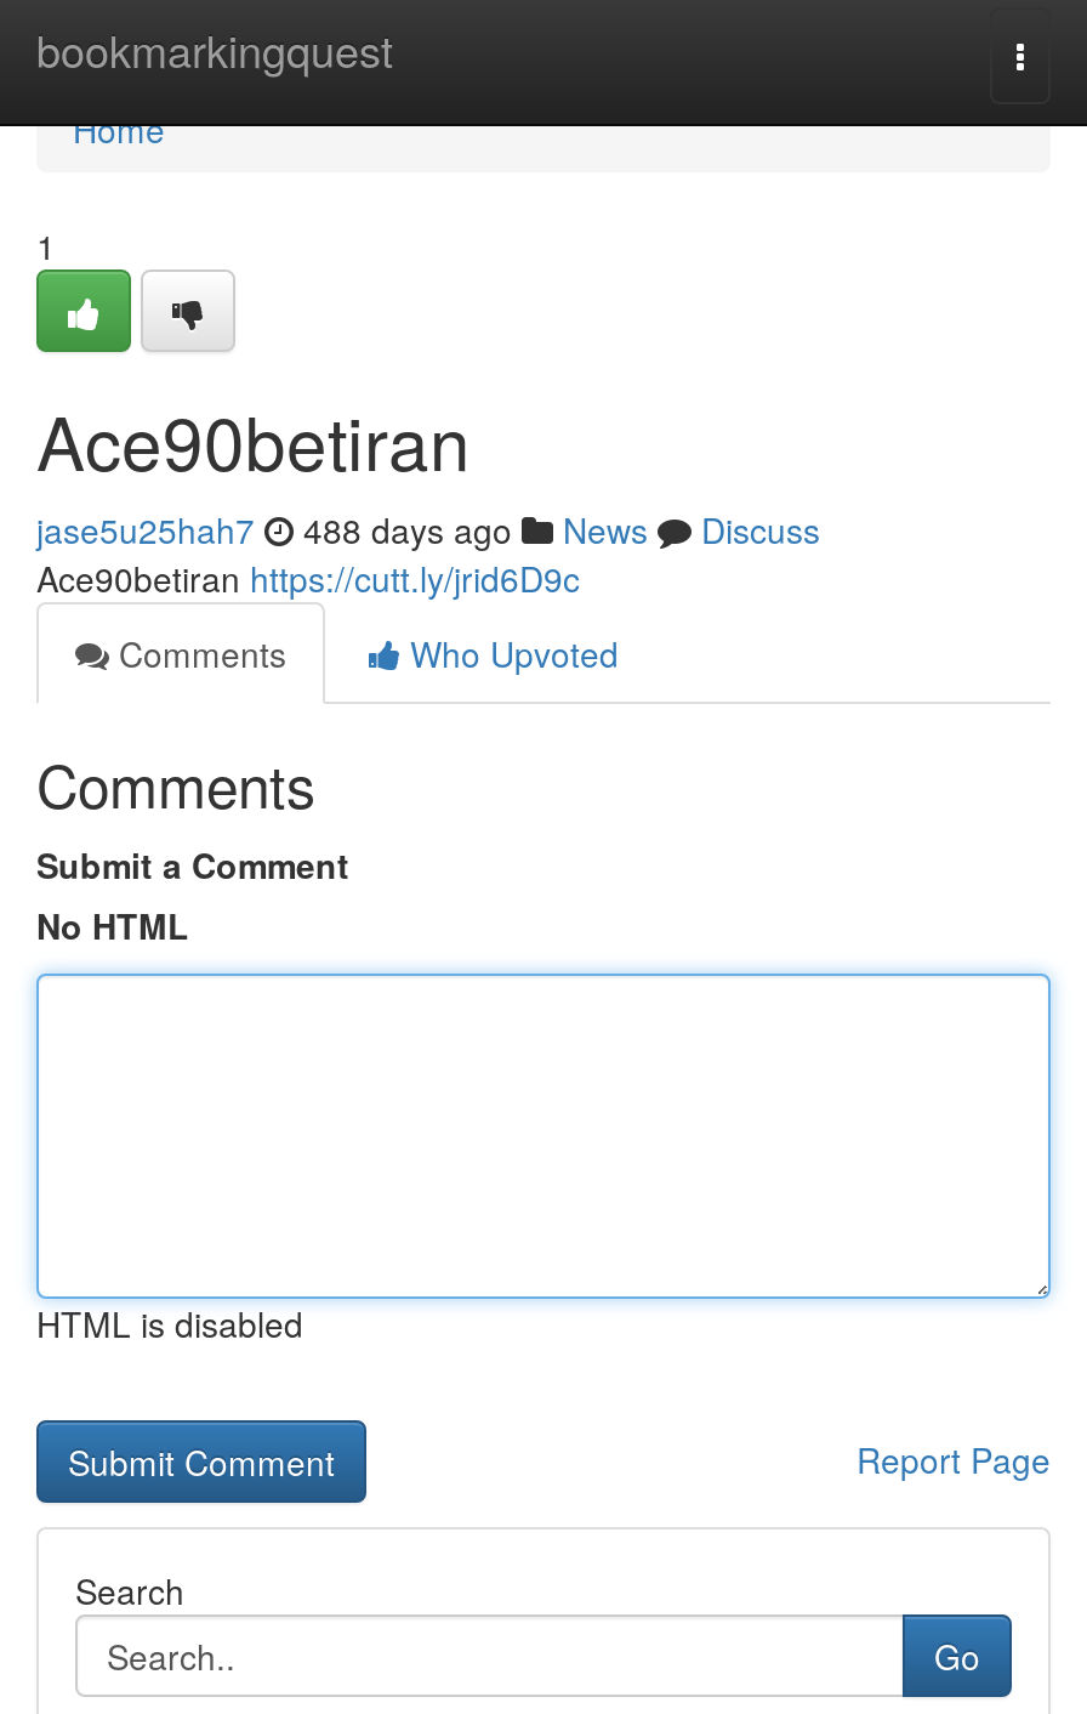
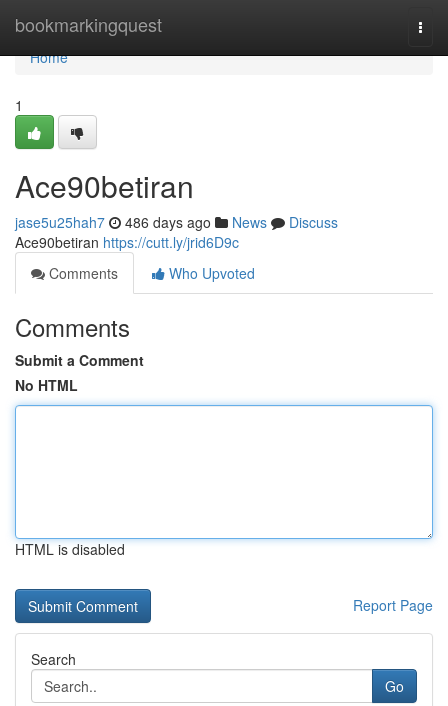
- jase5u25hah7 488 days ago News Discuss
+ jase5u25hah7 486 days ago News Discuss
